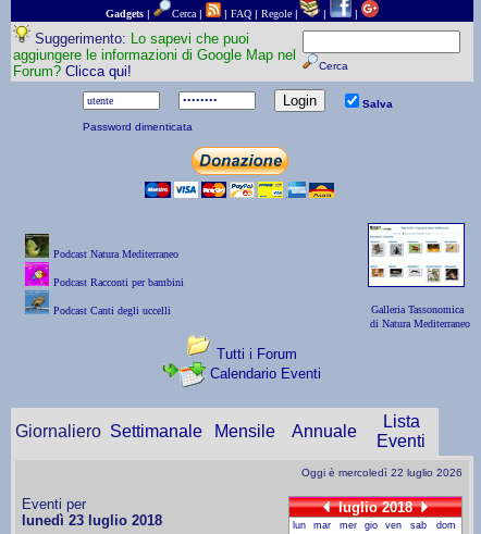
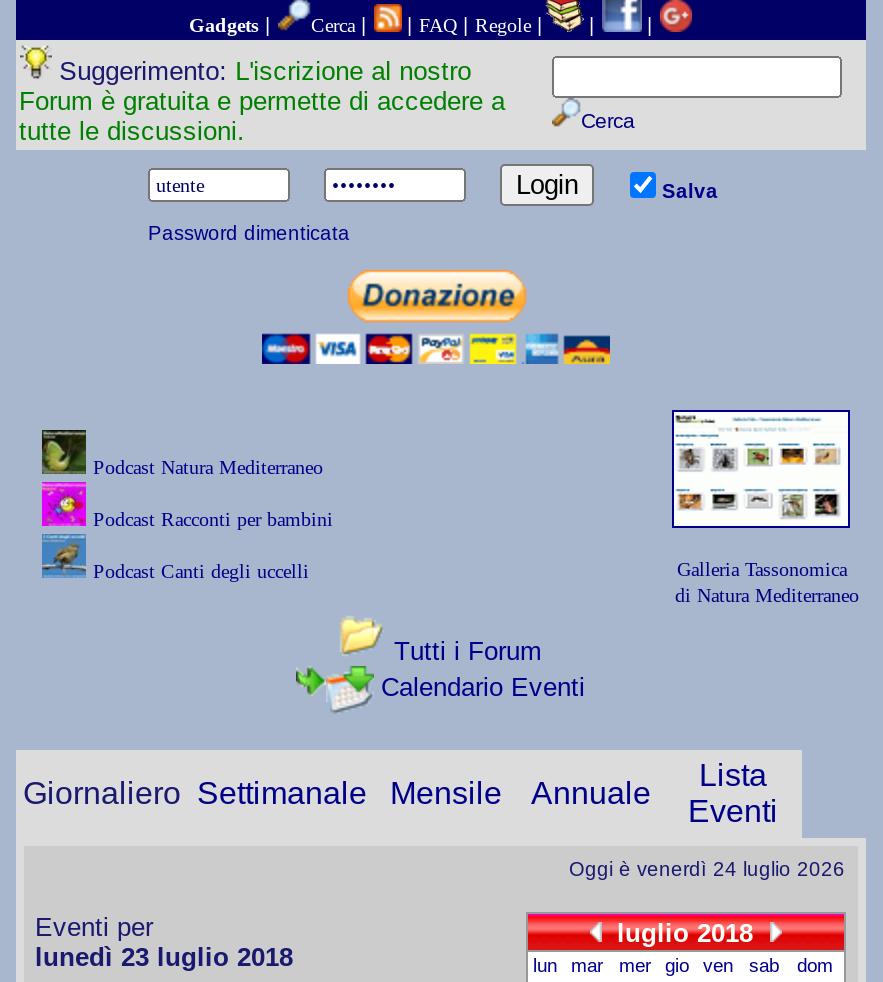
- Suggerimento: Lo sapevi che puoi
- aggiungere le informazioni di Google Map nel
- Forum? Clicca qui!
+ Suggerimento: L'iscrizione al nostro
+ Forum è gratuita e permette di accedere a
+ tutte le discussioni.

- Oggi è mercoledì 22 luglio 2026
+ Oggi è venerdì 24 luglio 2026
